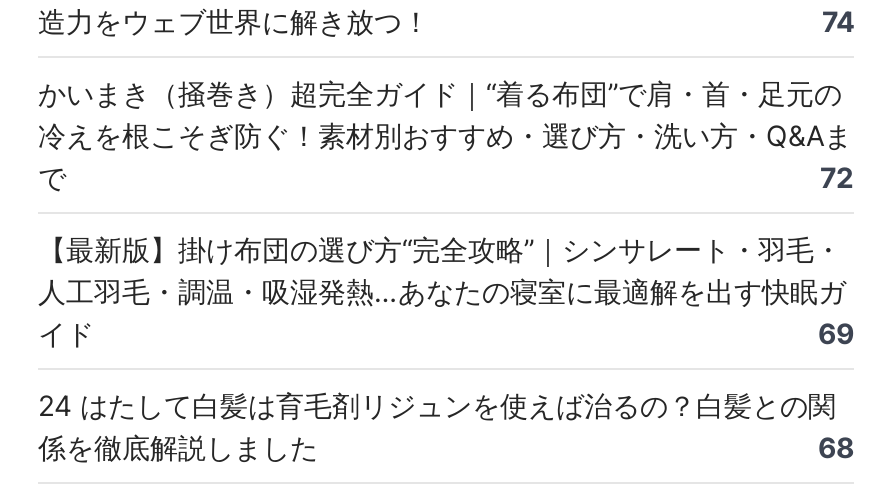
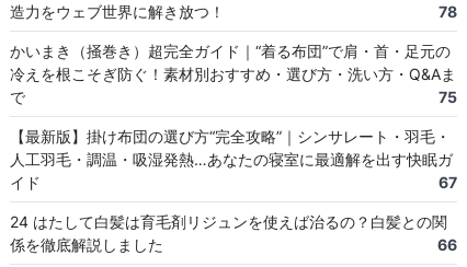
- 74
+ 78

- 72
+ 75

- 69
+ 67

- 68
+ 66
